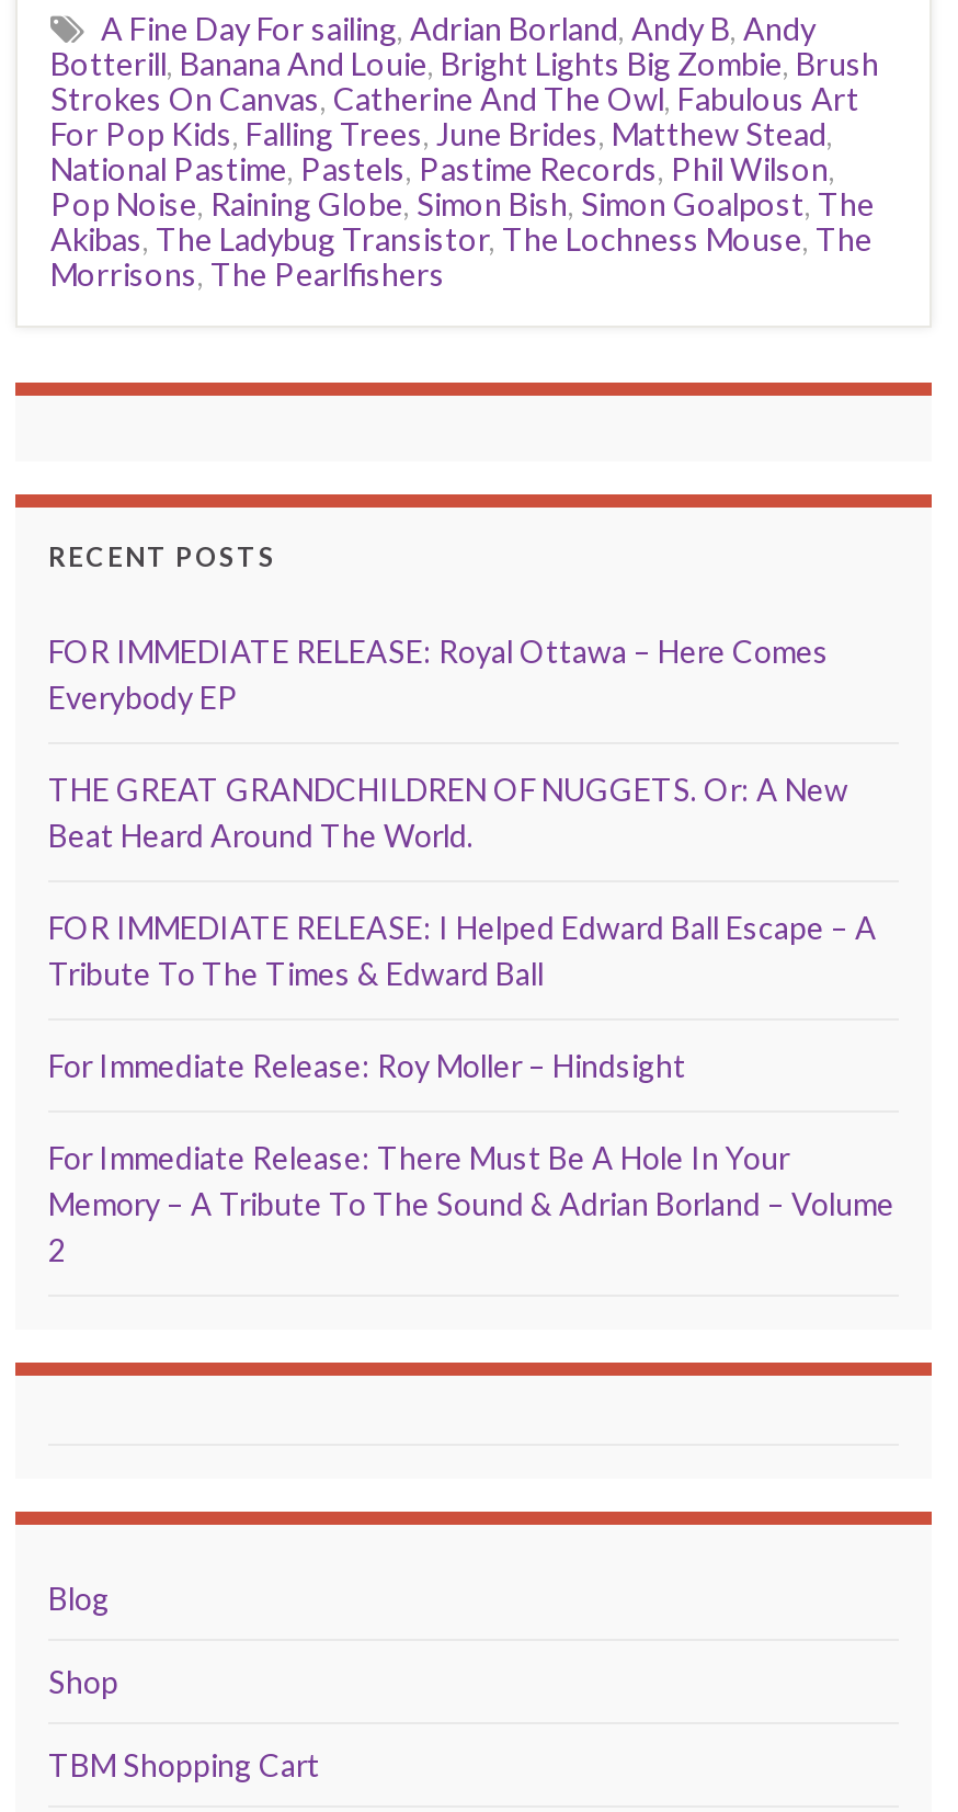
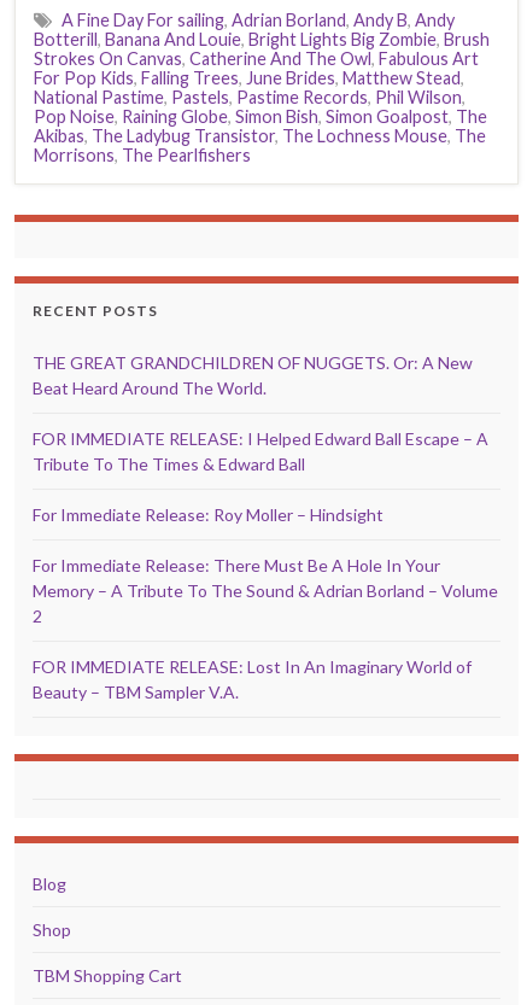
- FOR IMMEDIATE RELEASE: Royal Ottawa – Here Comes
- Everybody EP

moved up: THE GREAT GRANDCHILDREN OF NUGGETS. Or: A New | Beat Heard Around The World. | FOR IMMEDIATE RELEASE: I Helped Edward Ball Escape – A | Tribute To The Times & Edward Ball | For Immediate Release: Roy Moller – Hindsight | For Immediate Release: There Must Be A Hole In Your | Memory – A Tribute To The Sound & Adrian Borland – Volume | 2

+ FOR IMMEDIATE RELEASE: Lost In An Imaginary World of
+ Beauty – TBM Sampler V.A.
